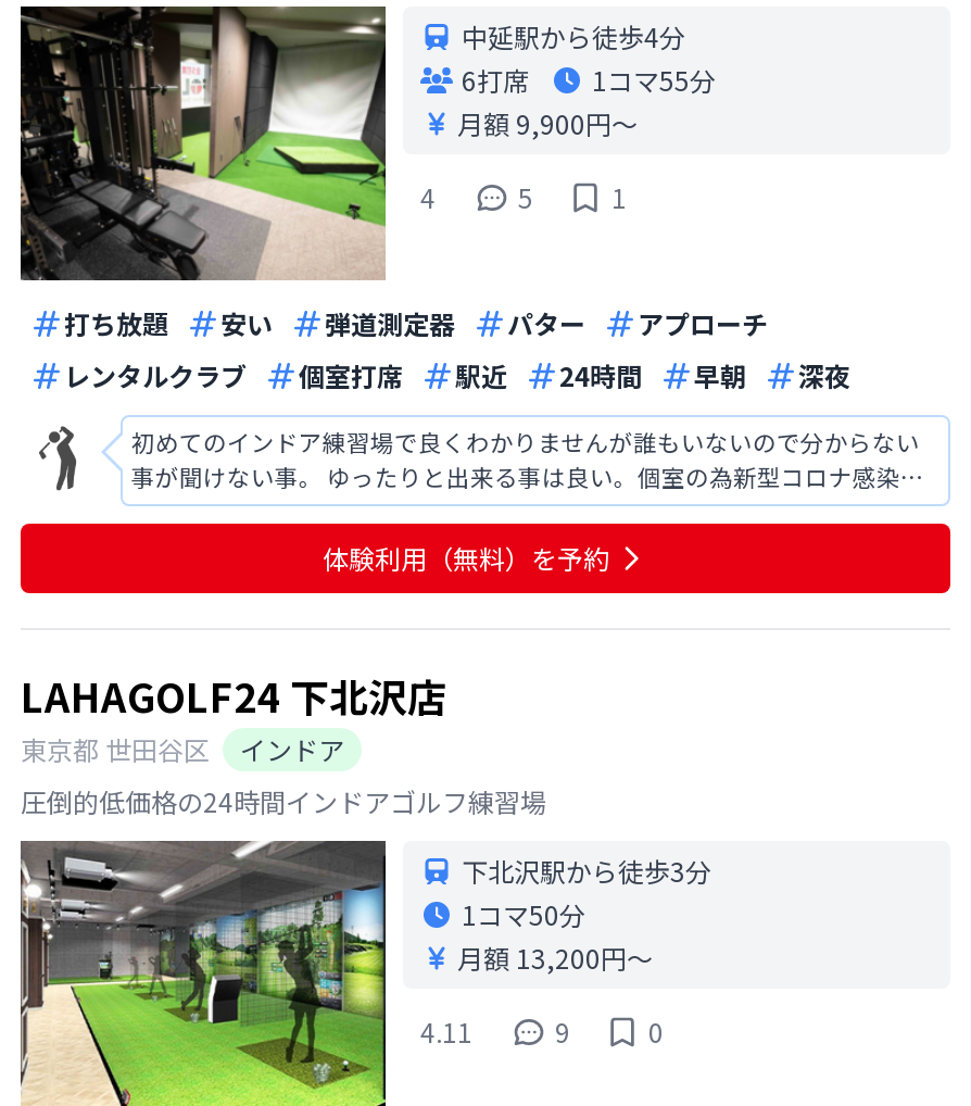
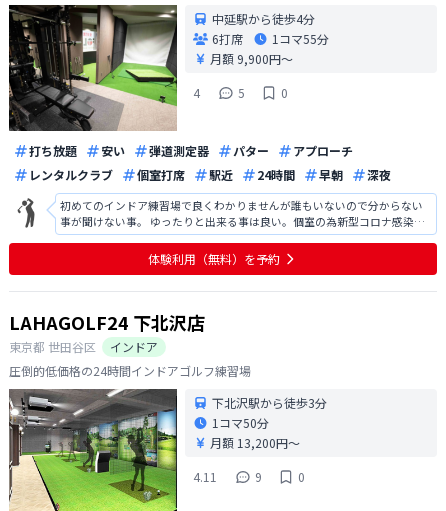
- 1
+ 0
